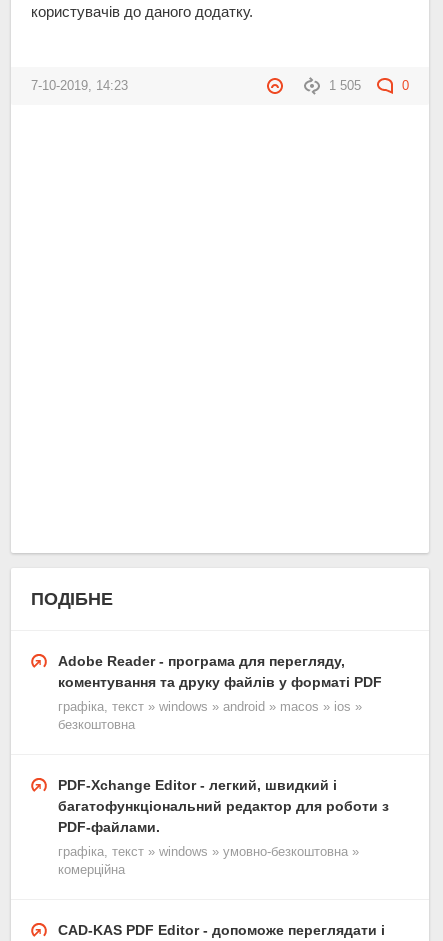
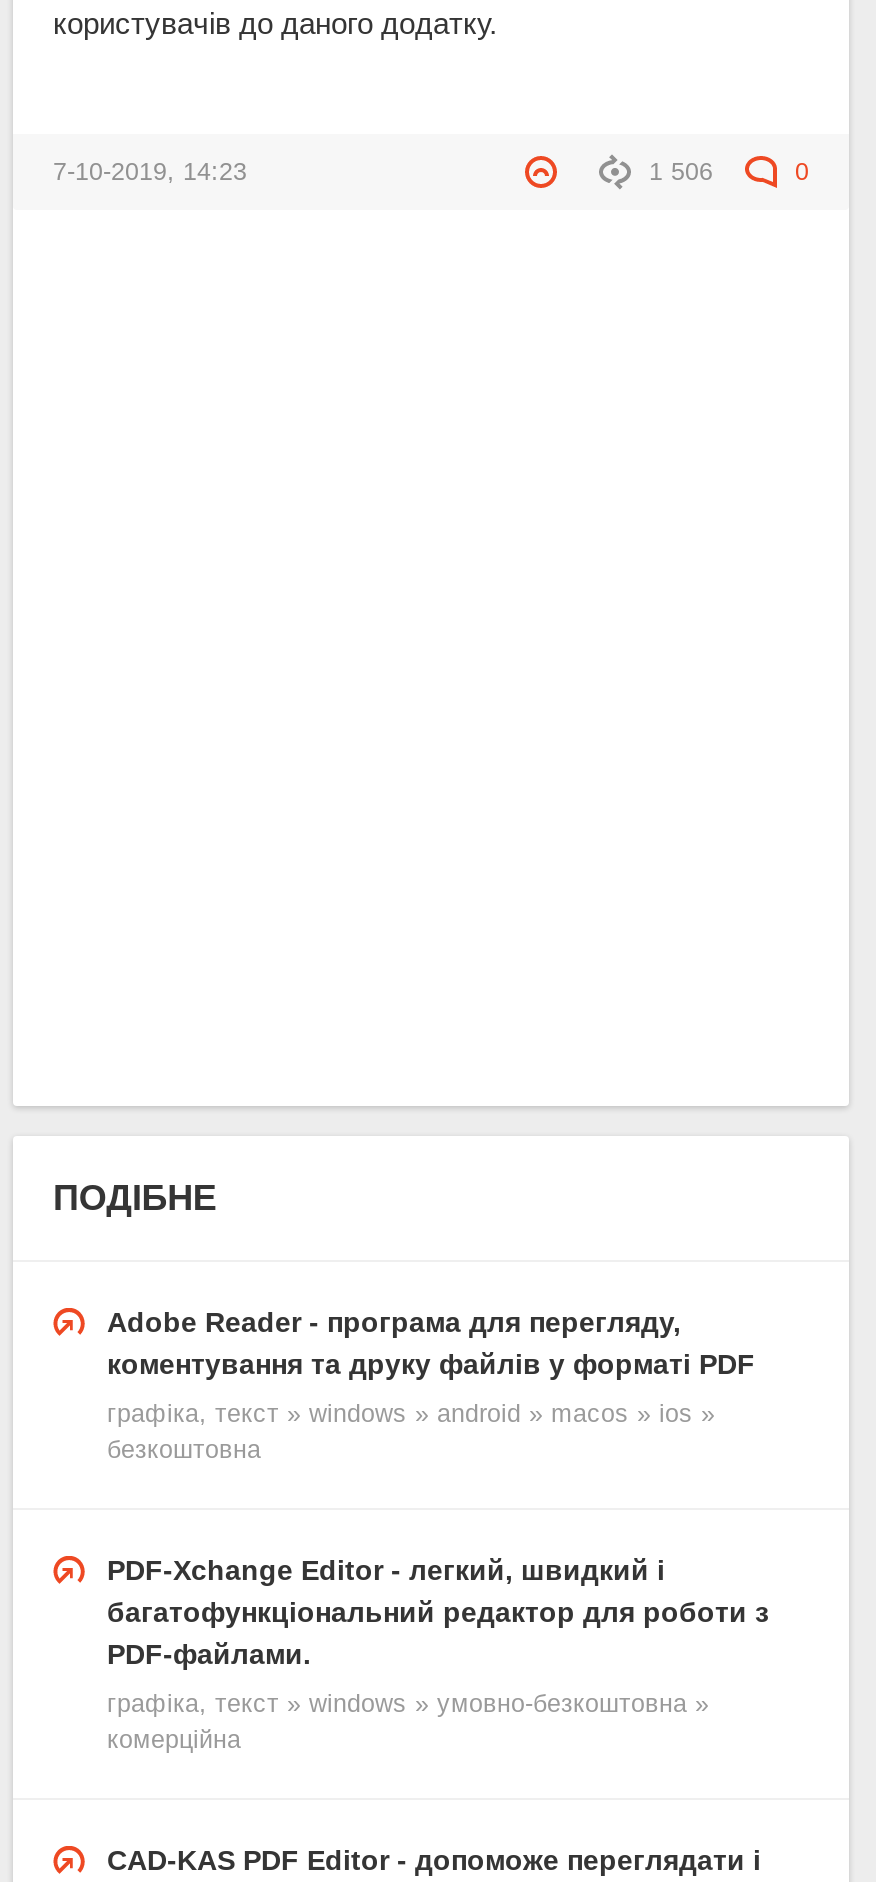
- 1 505
+ 1 506
